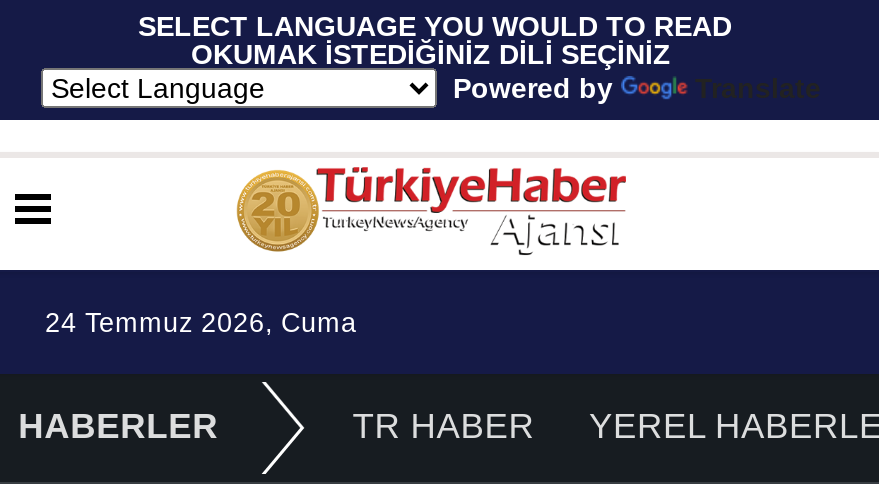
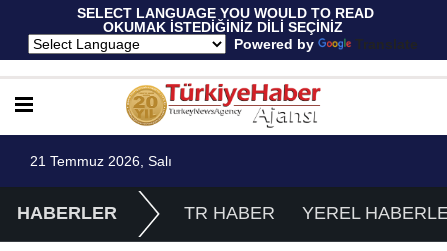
- 24 Temmuz 2026, Cuma
+ 21 Temmuz 2026, Salı
